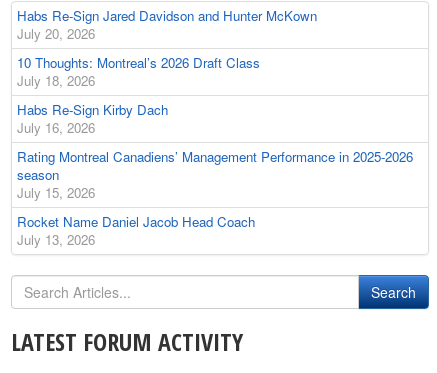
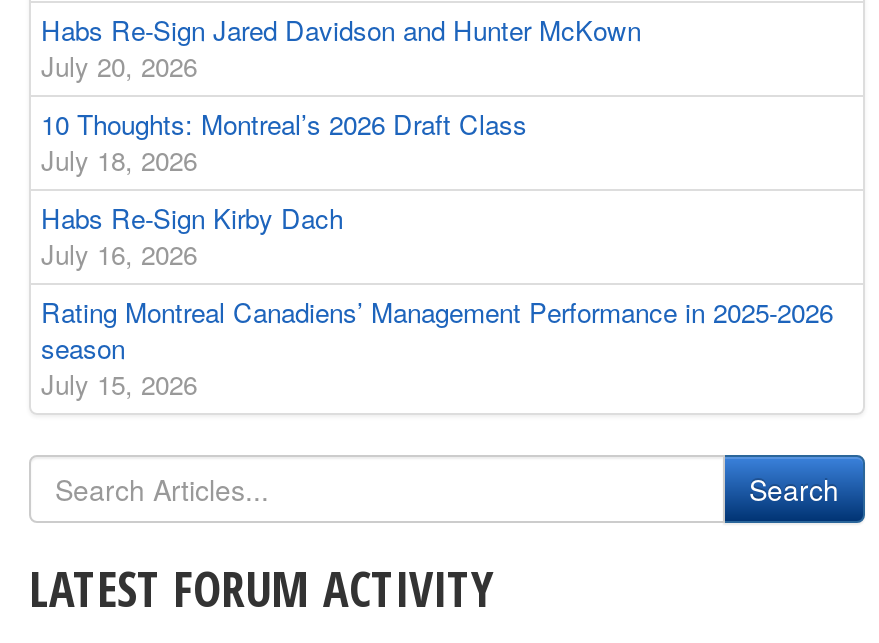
- Rocket Name Daniel Jacob Head Coach
- July 13, 2026
